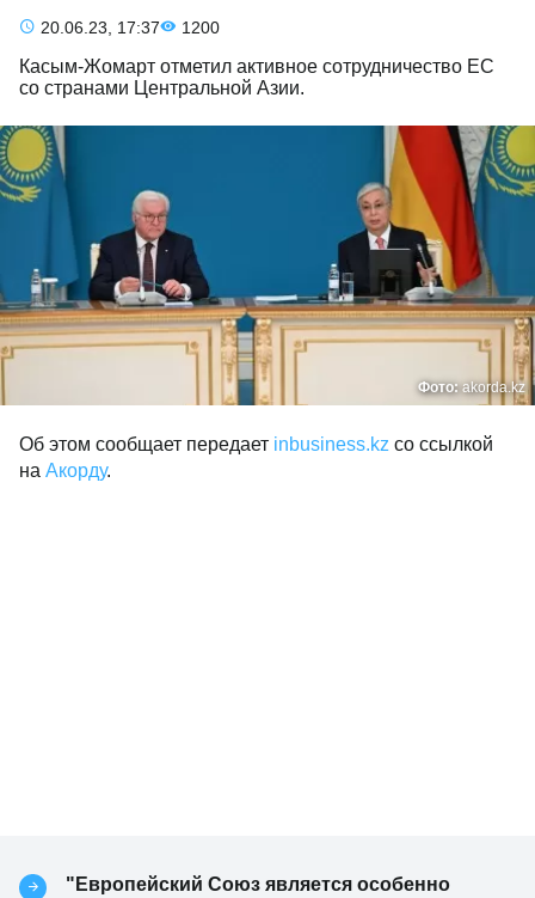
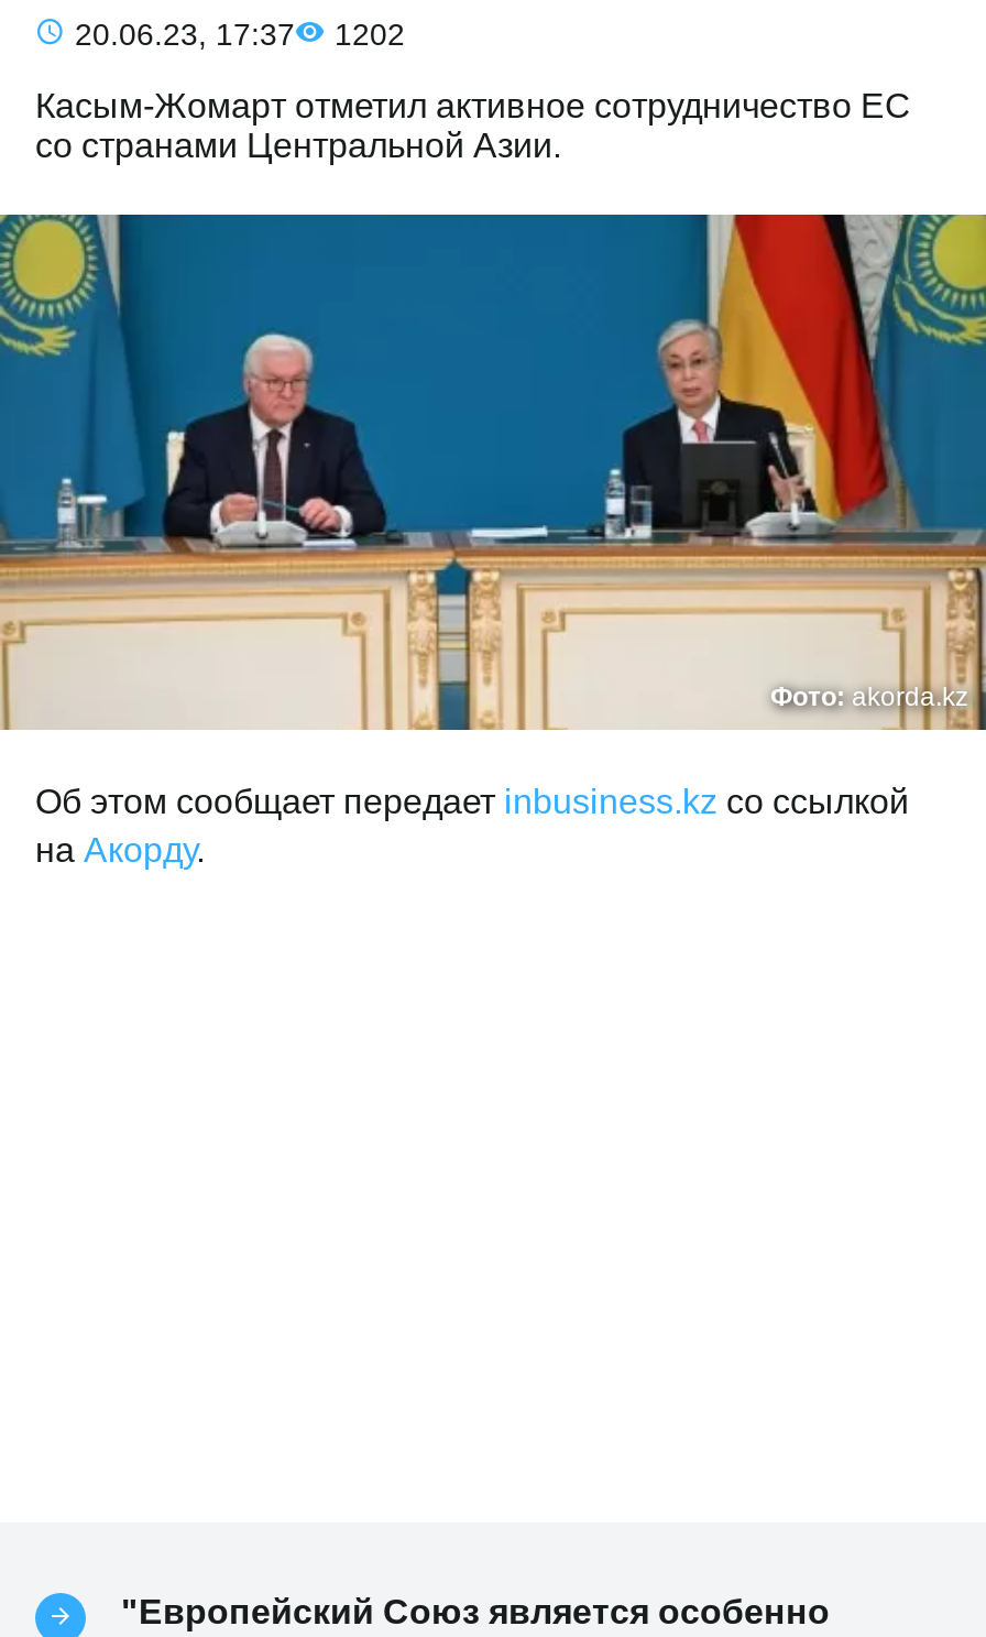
- 20.06.23, 17:37 1200
+ 20.06.23, 17:37 1202
